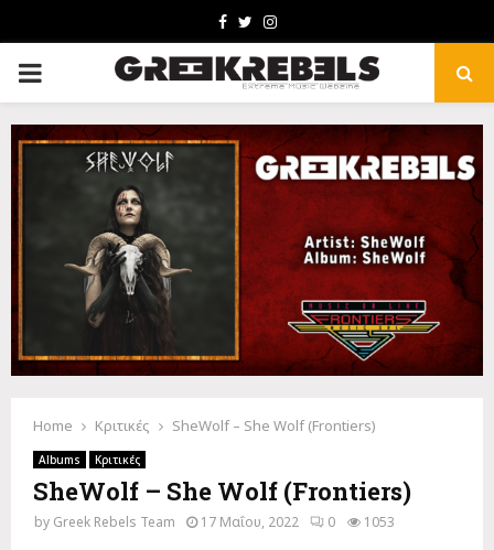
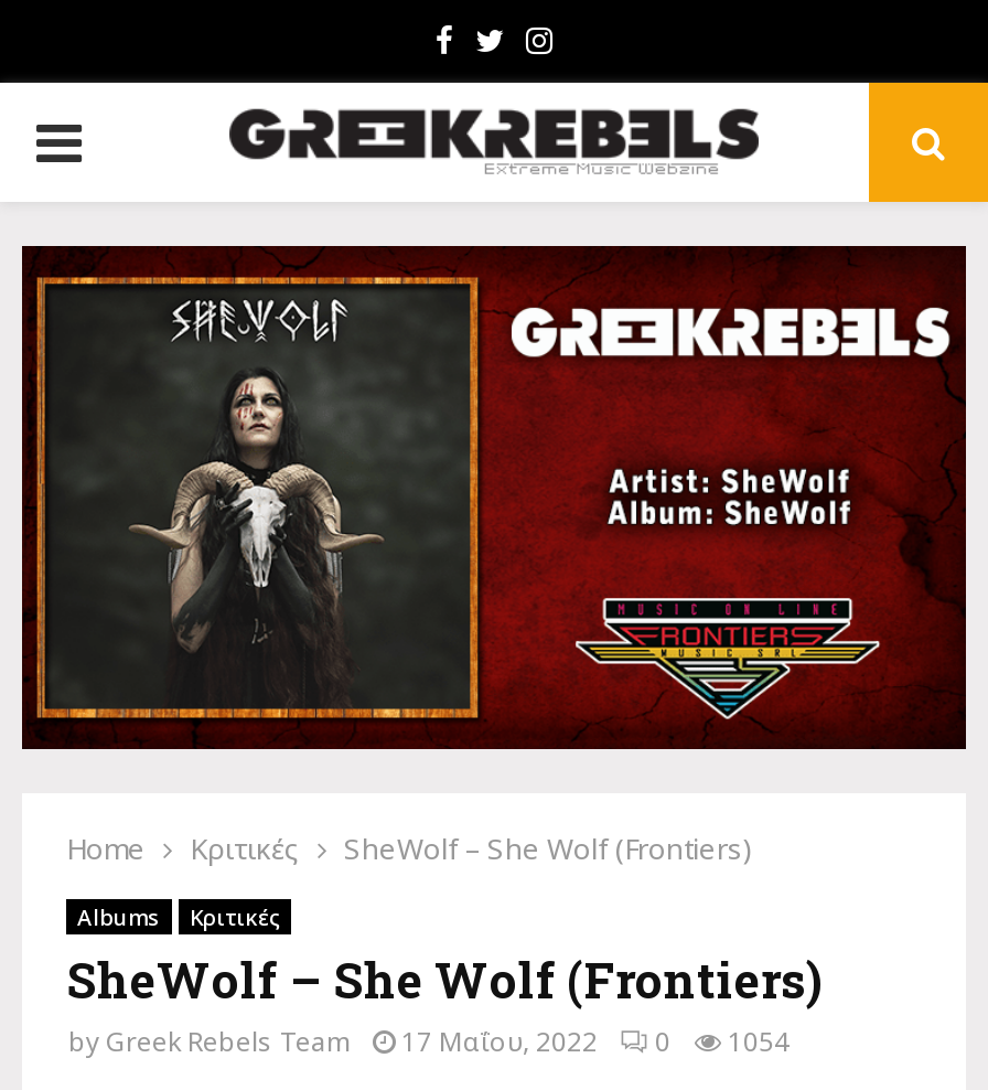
- by Greek Rebels Team 17 Μαΐου, 2022 0 1053
+ by Greek Rebels Team 17 Μαΐου, 2022 0 1054
